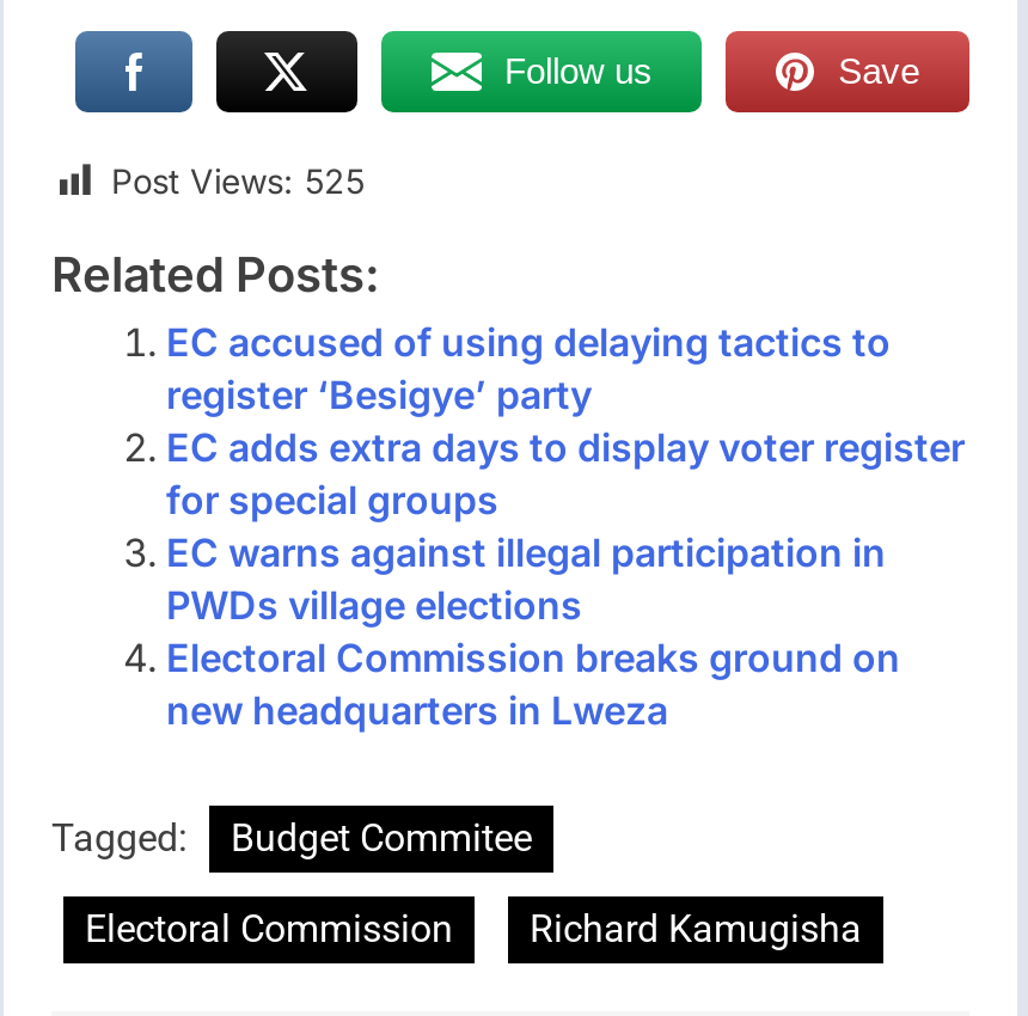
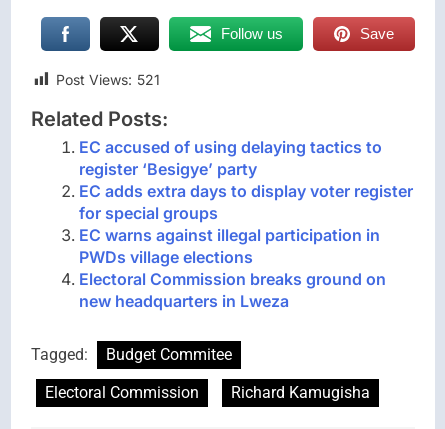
- Post Views: 525
+ Post Views: 521
